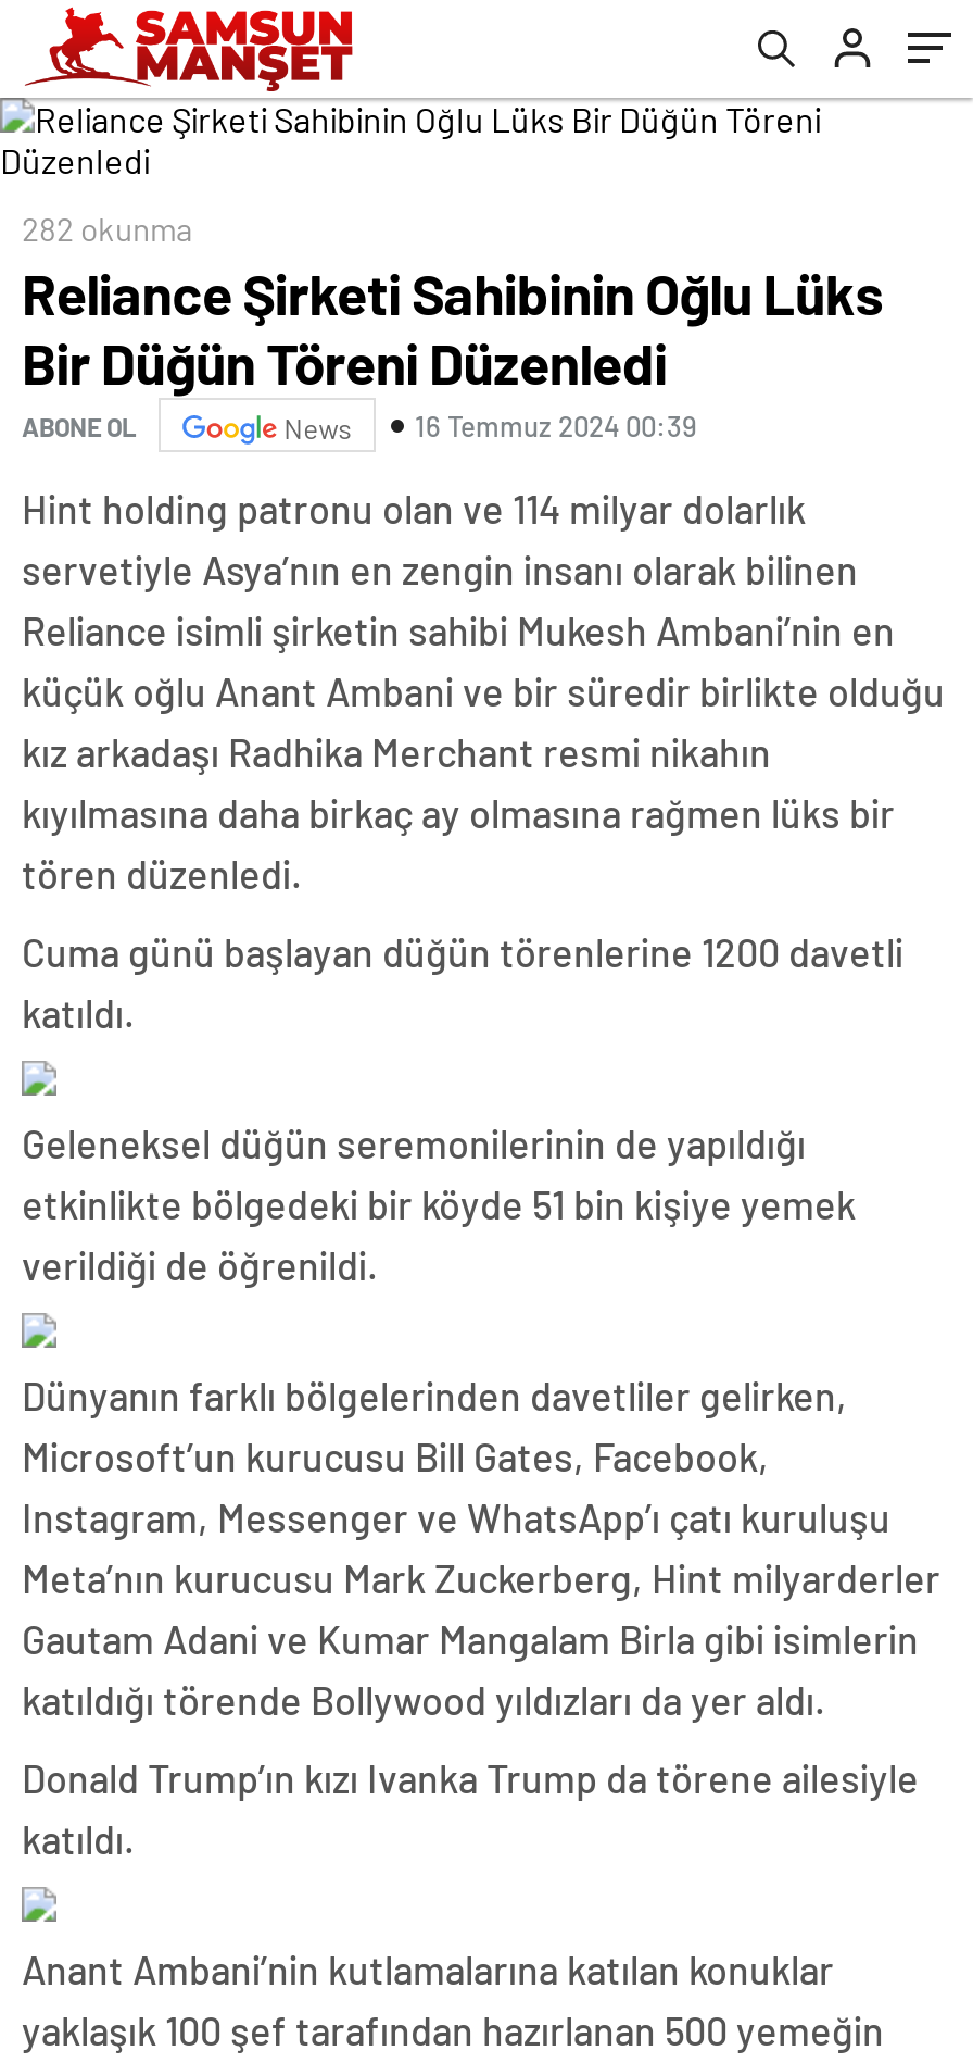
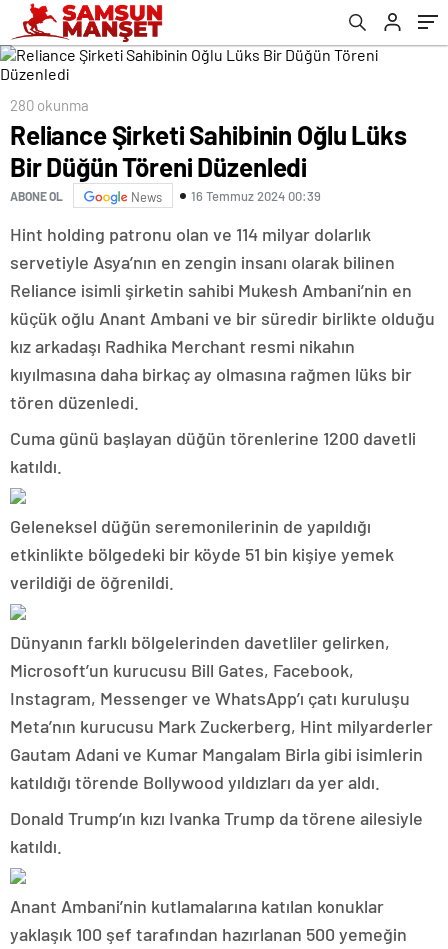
- 282 okunma
+ 280 okunma
